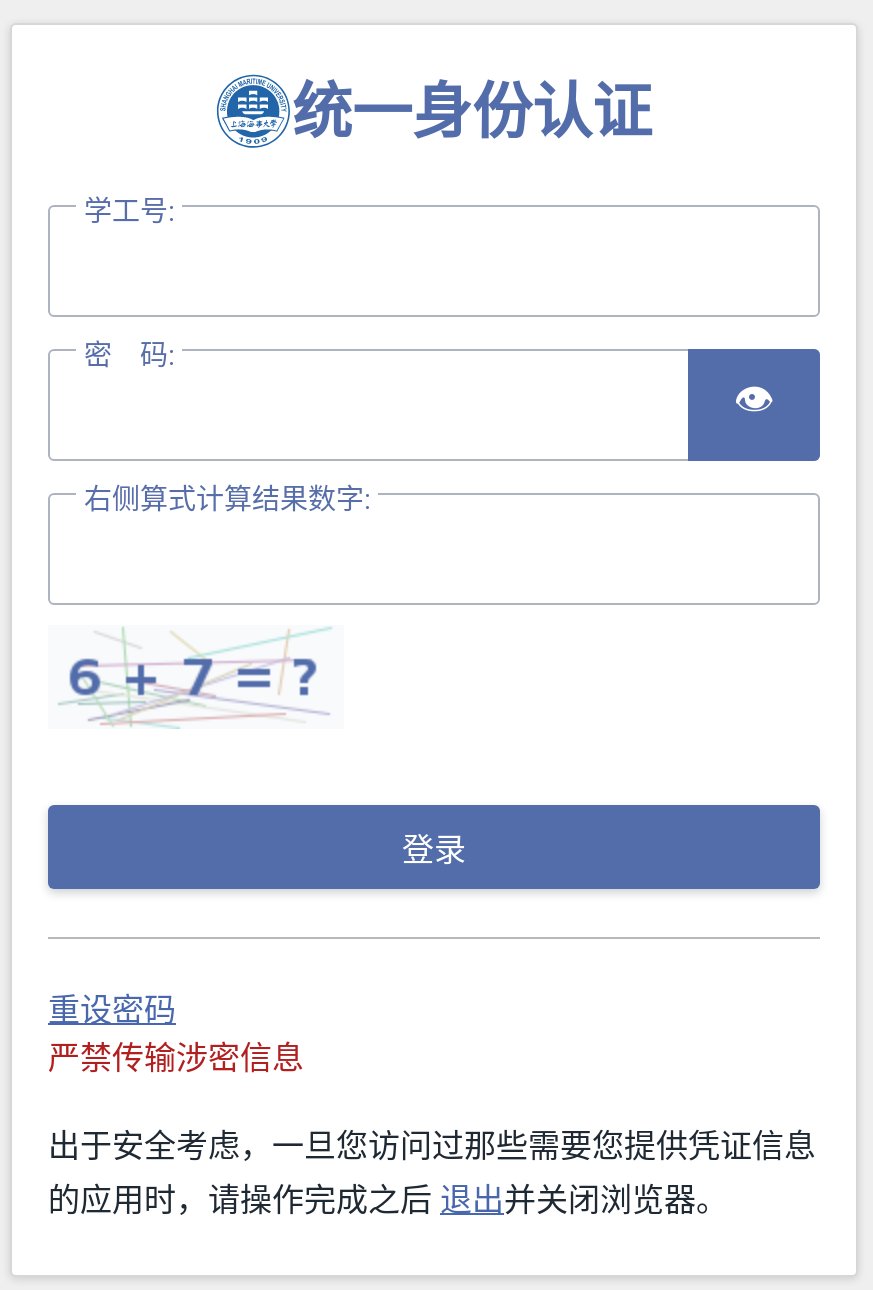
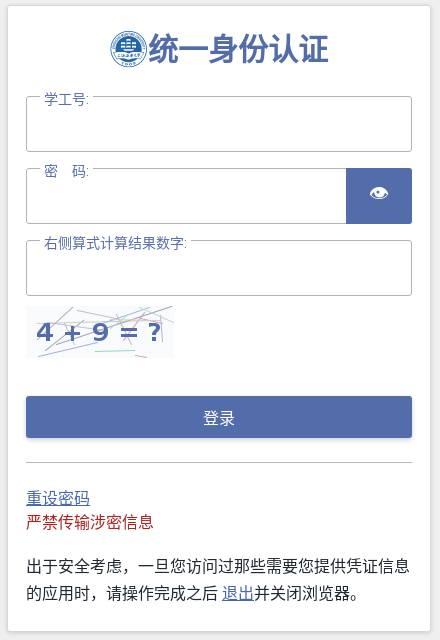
- [image]
+ [image]
